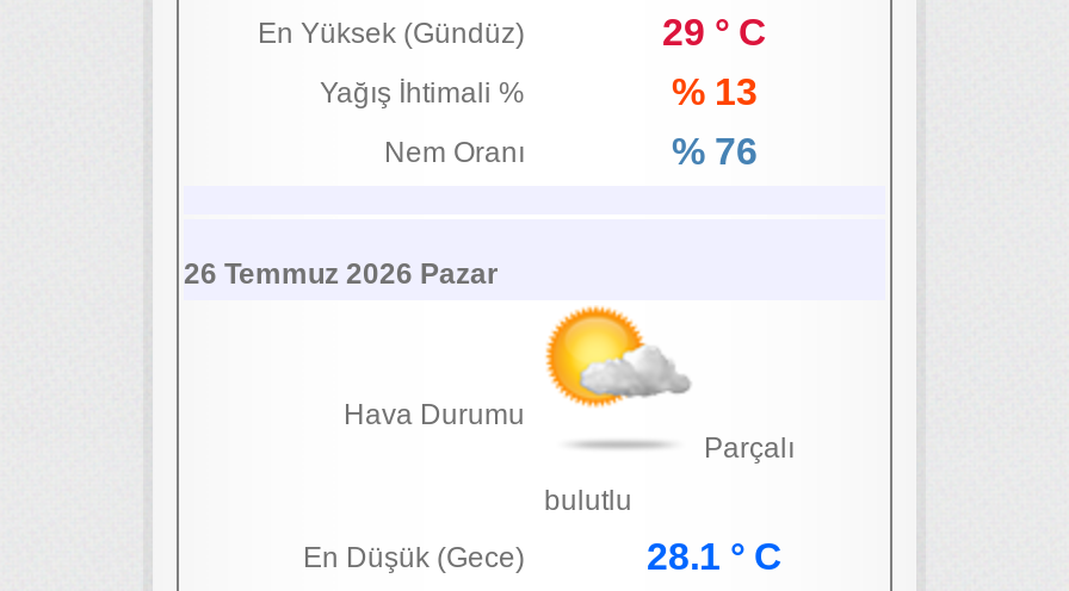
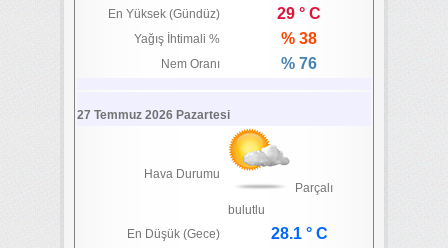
- % 13
+ % 38

- 26 Temmuz 2026 Pazar
+ 27 Temmuz 2026 Pazartesi
